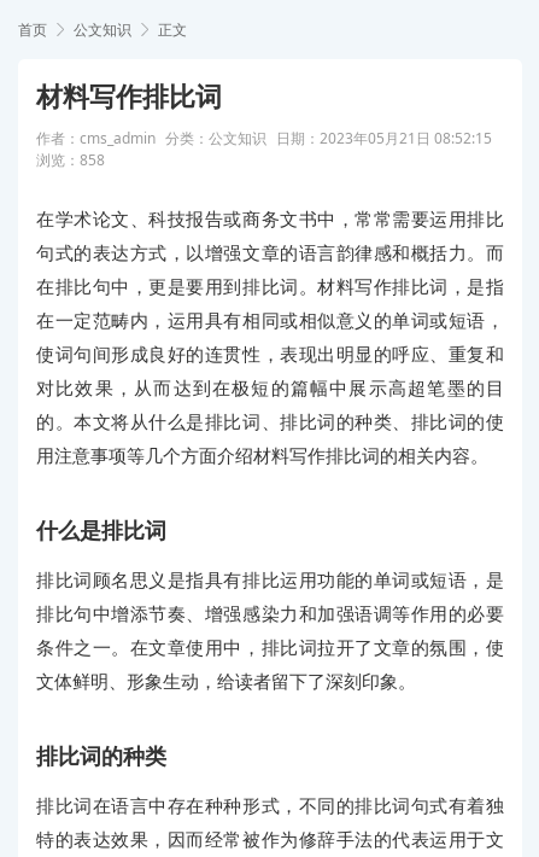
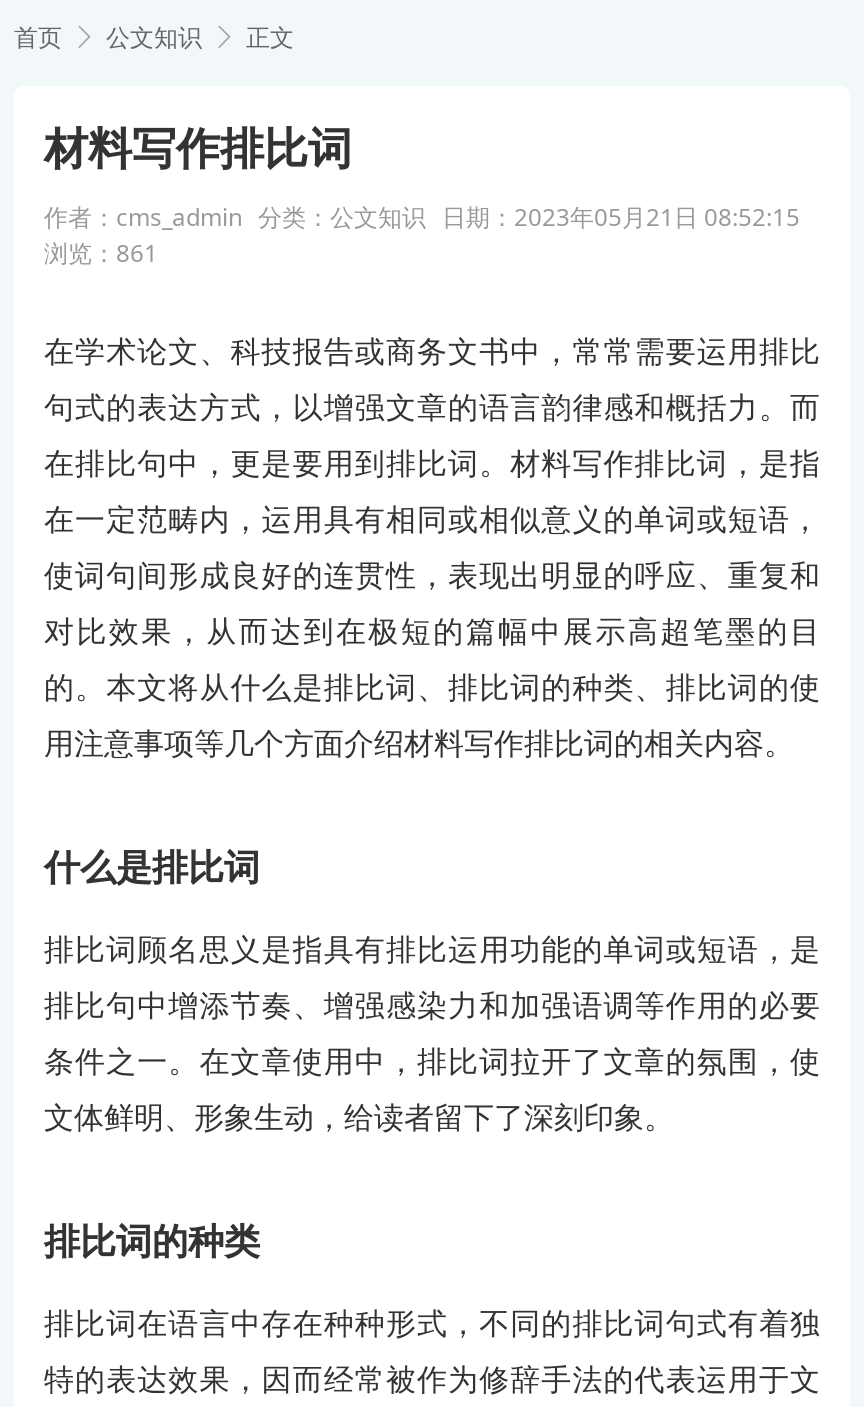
- 浏览：858
+ 浏览：861
